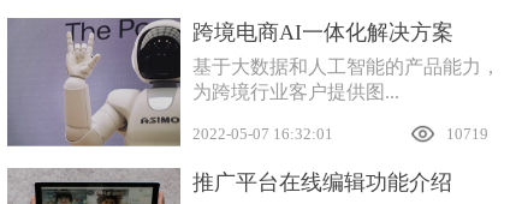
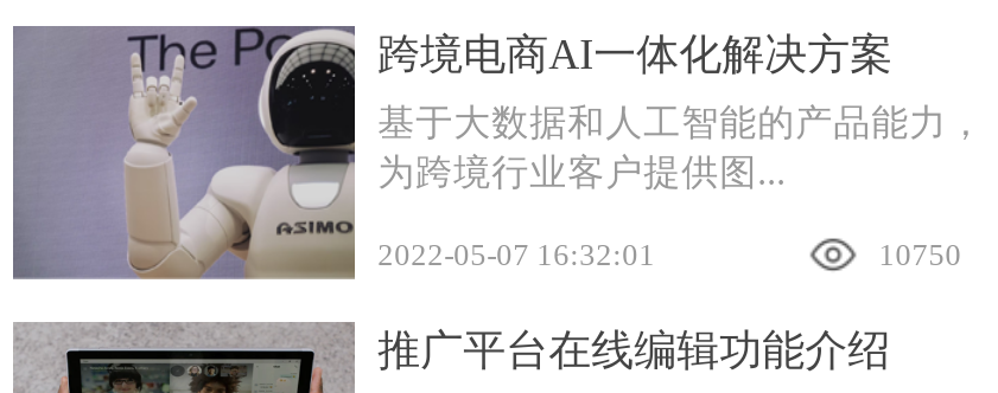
- 10719
+ 10750
